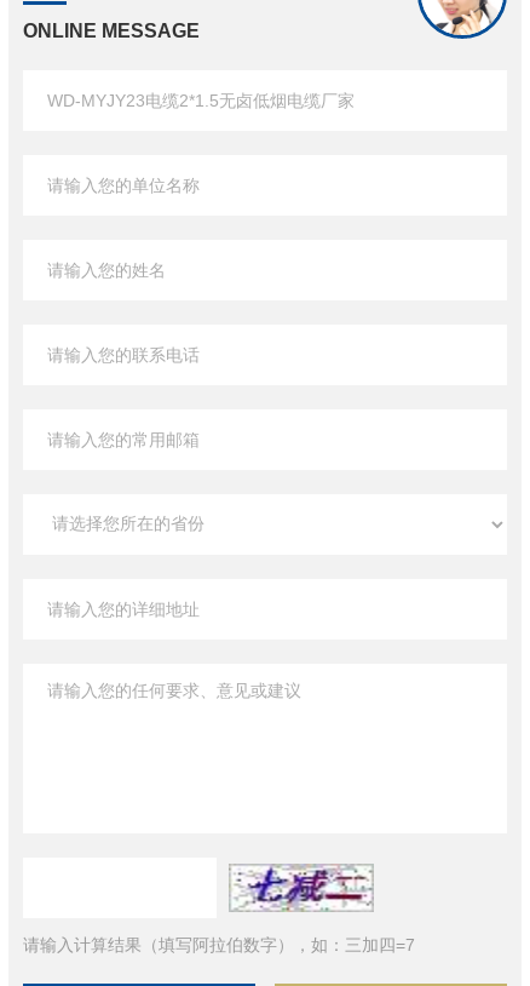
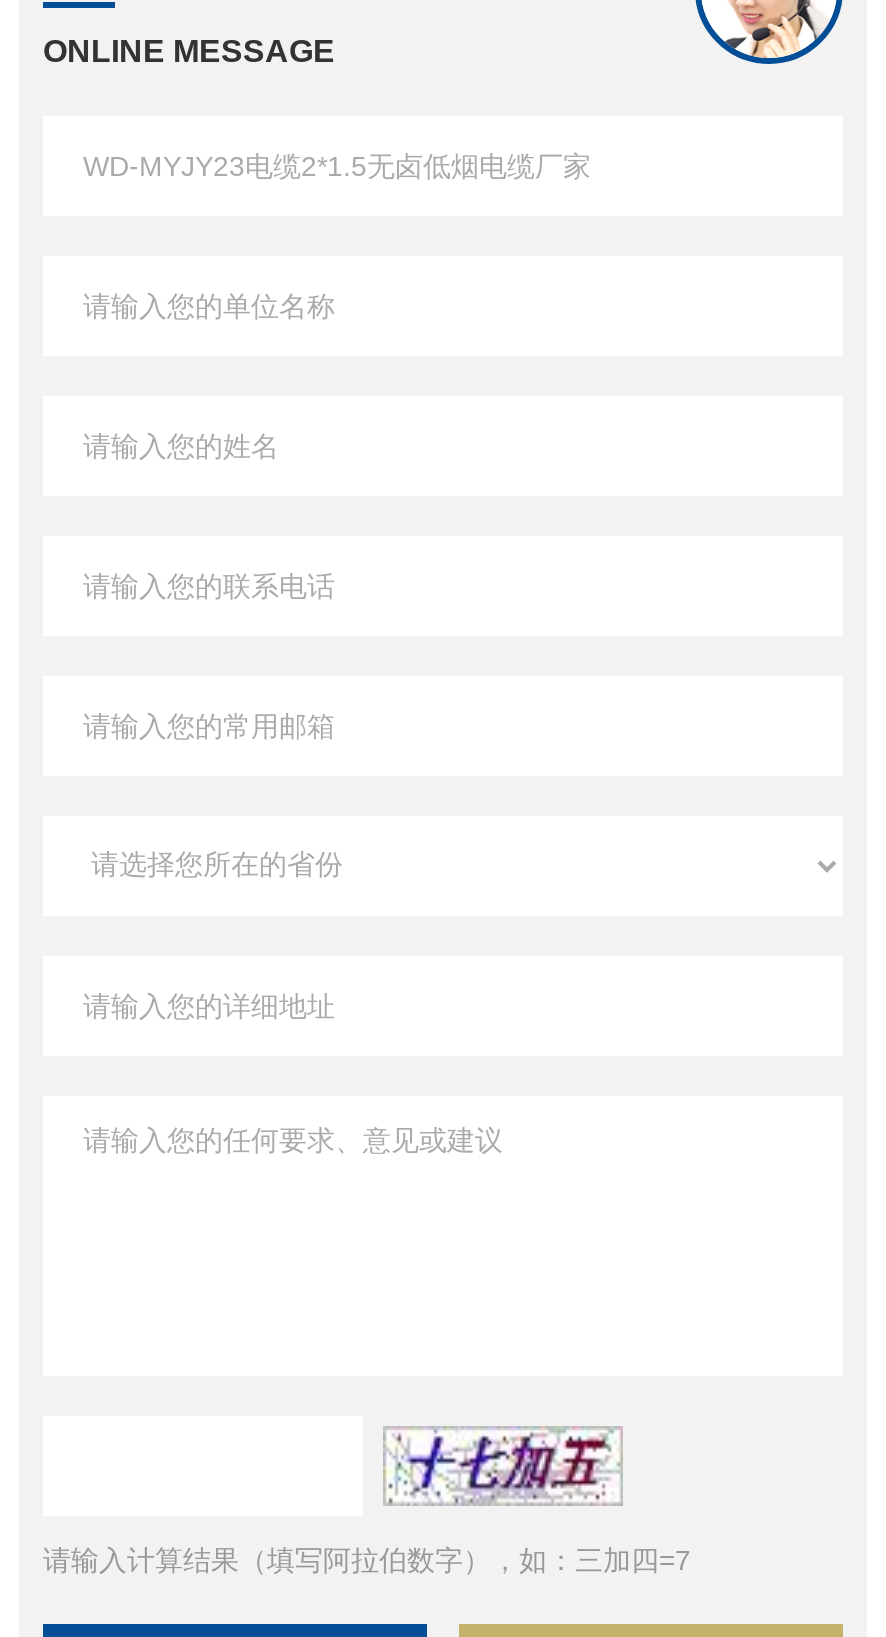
- [image]
+ [image]
